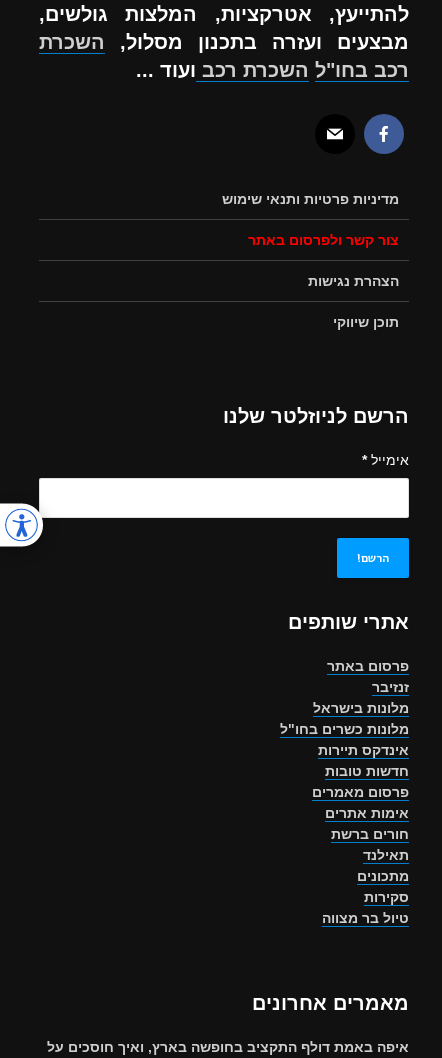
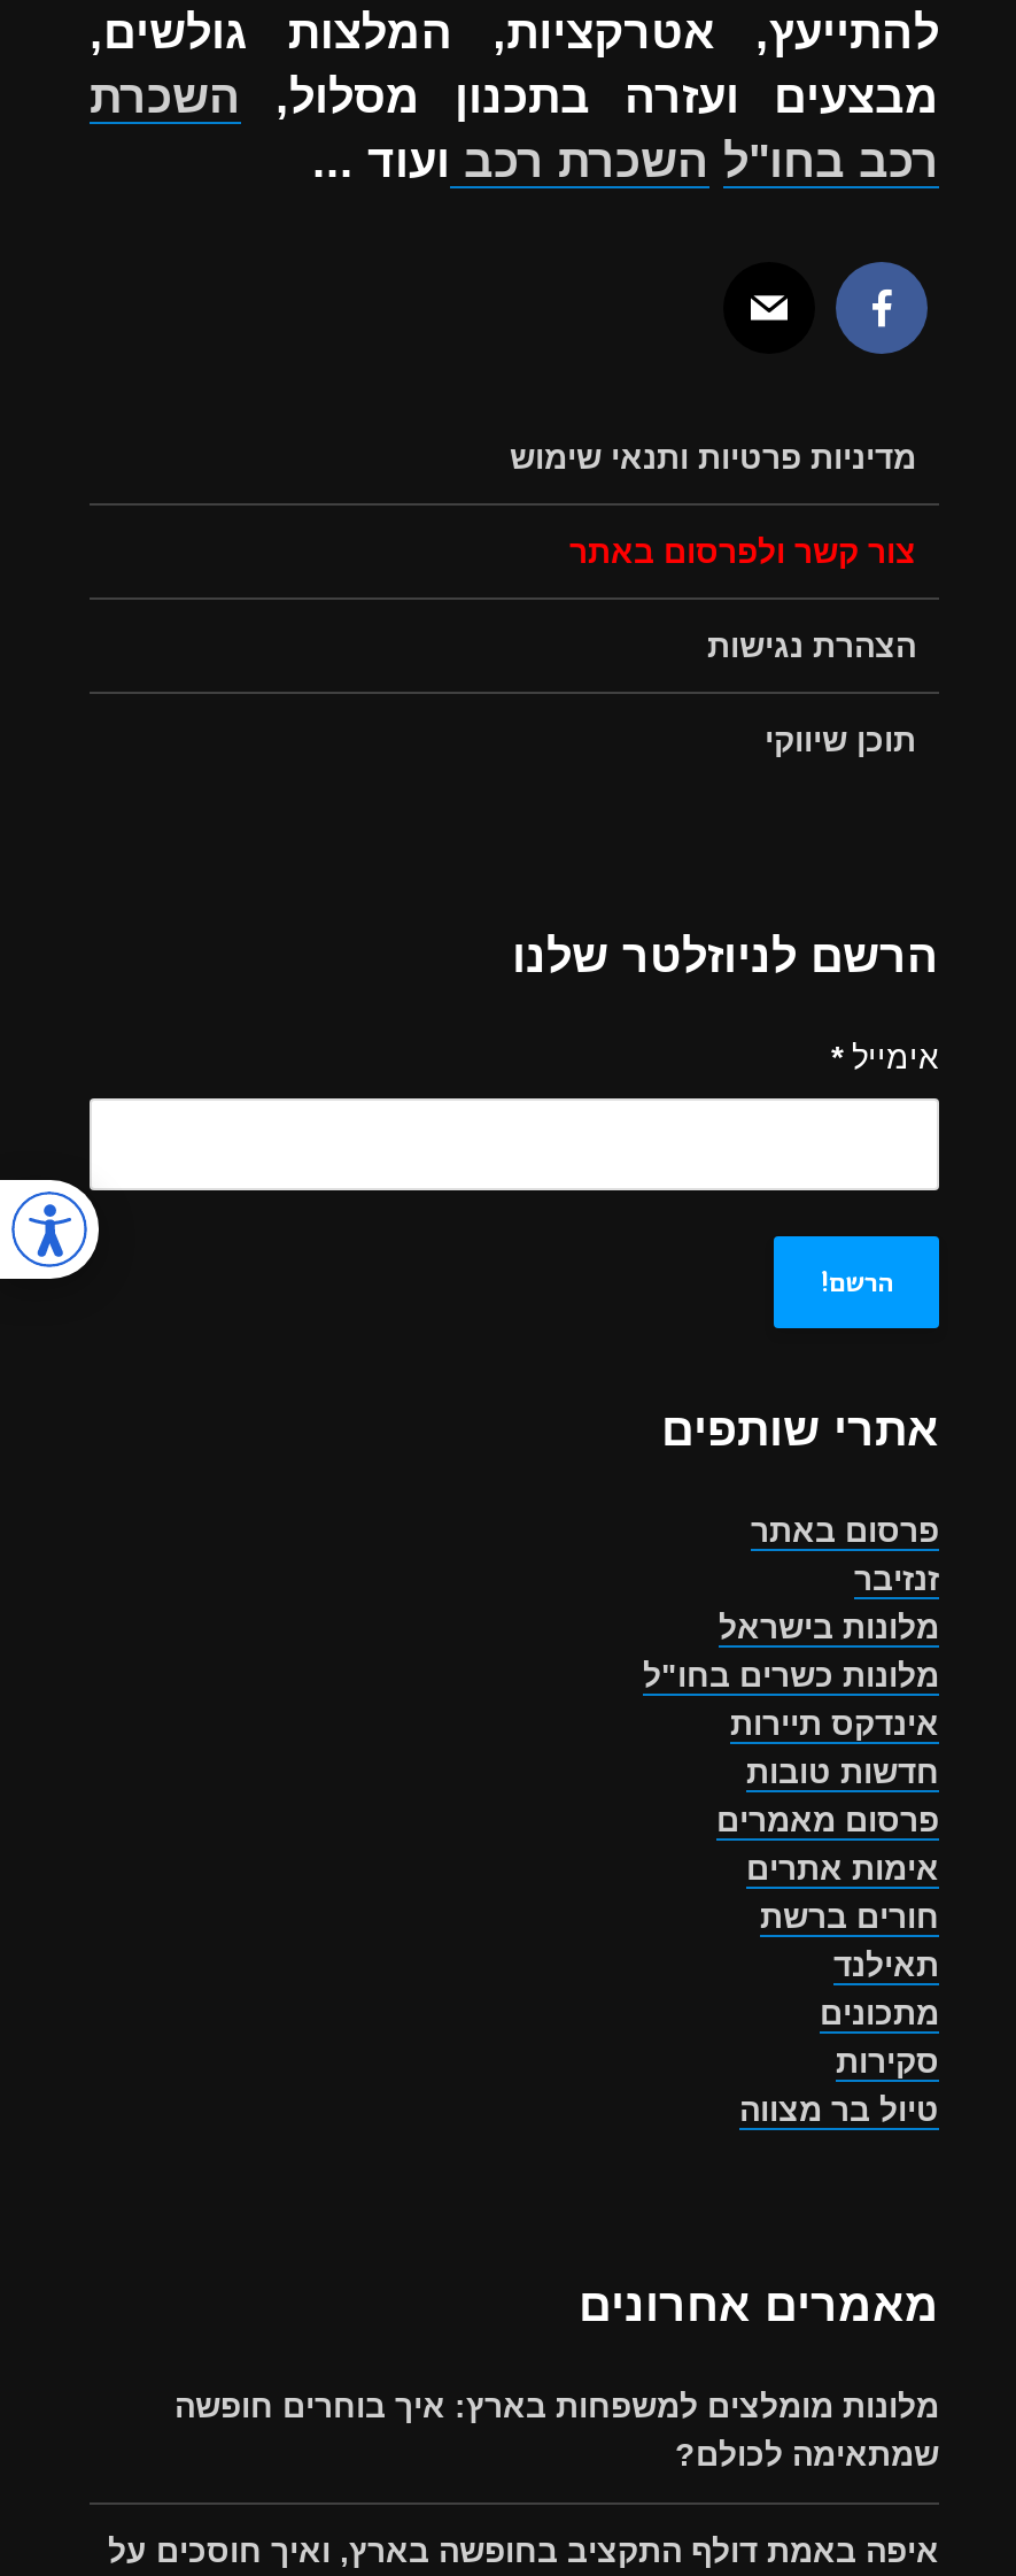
- [image]
+ [image]

+ מלונות מומלצים למשפחות בארץ: איך בוחרים חופשה
+ שמתאימה לכולם?
